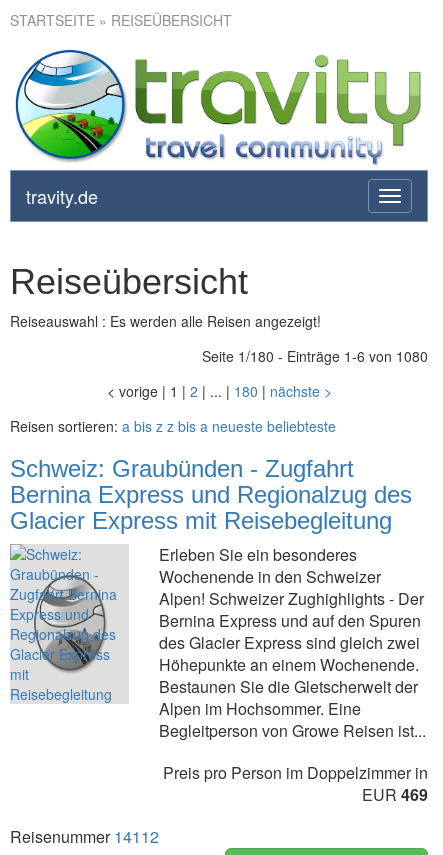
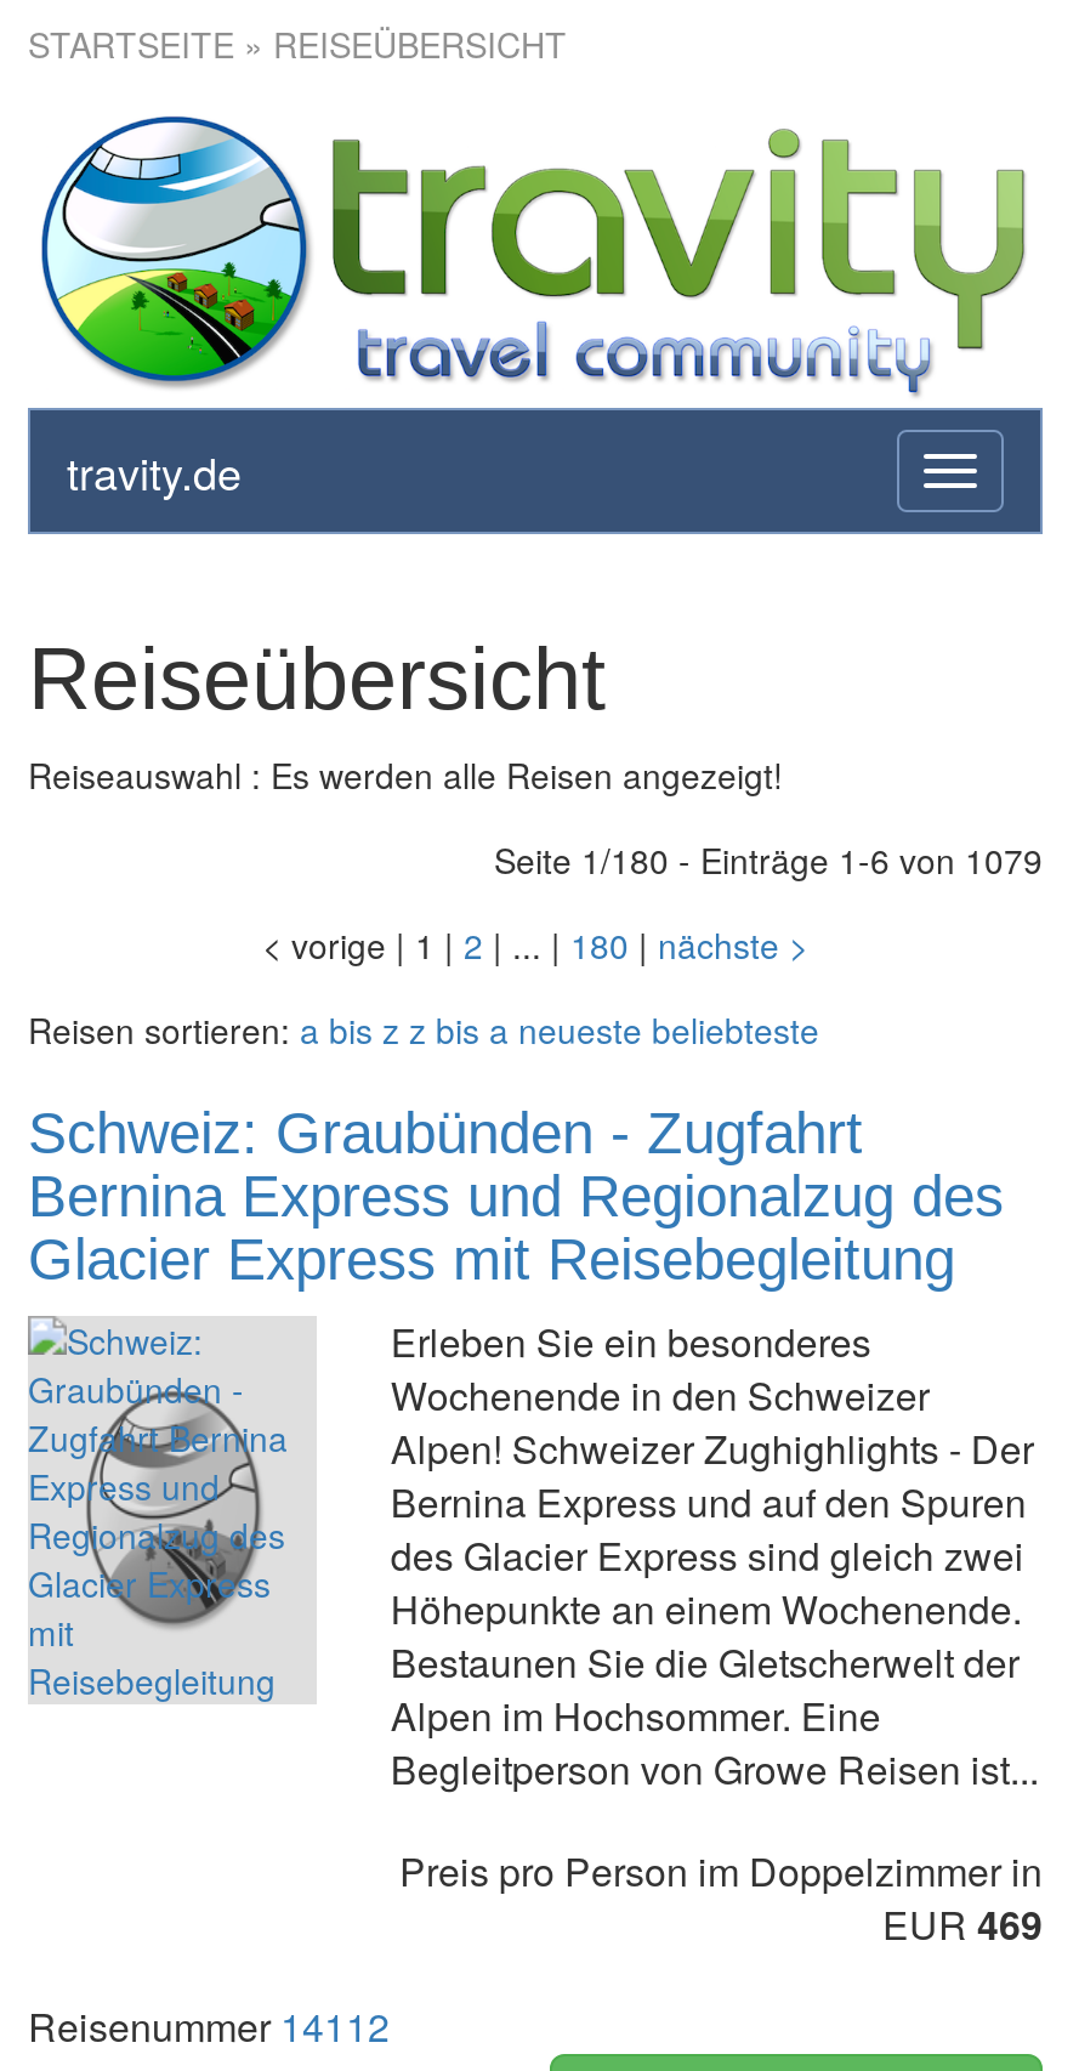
- Seite 1/180 - Einträge 1-6 von 1080
+ Seite 1/180 - Einträge 1-6 von 1079
